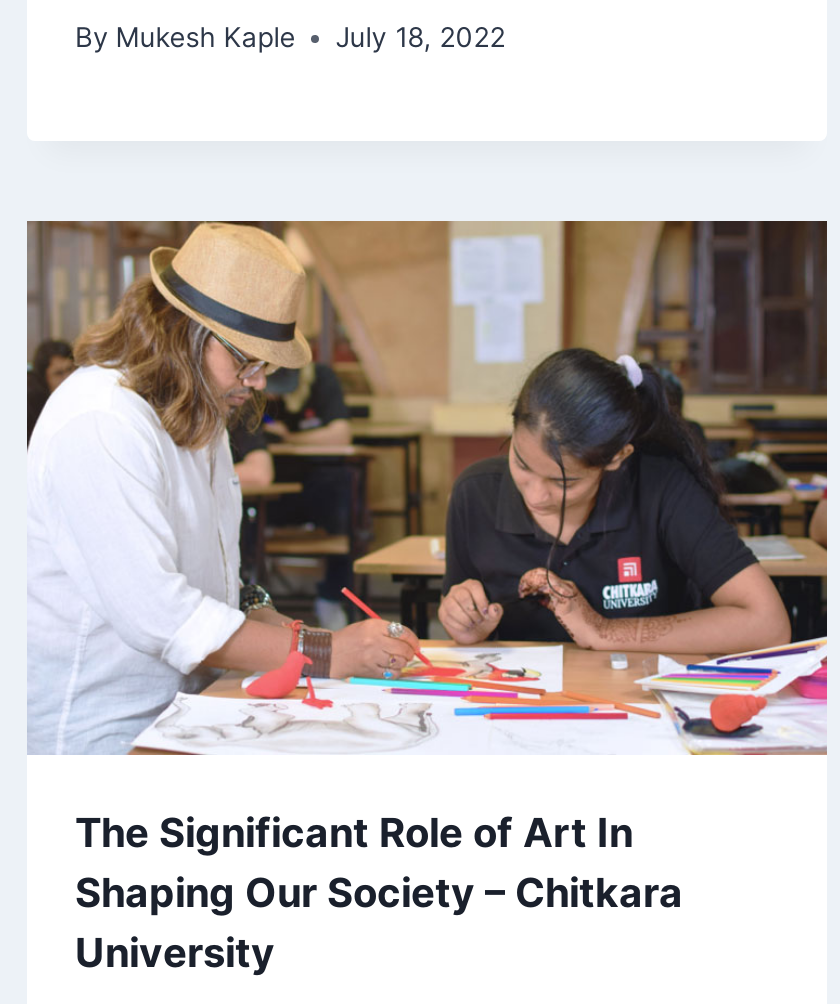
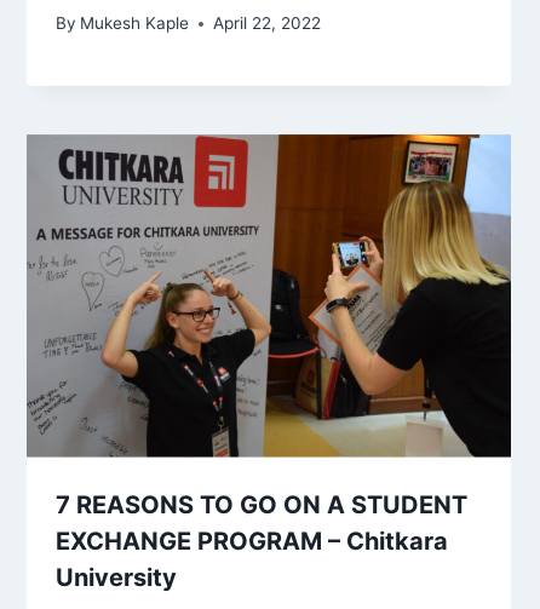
- By Mukesh Kaple July 18, 2022
+ By Mukesh Kaple April 22, 2022

- [image]
- The Significant Role of Art In
- Shaping Our Society – Chitkara
+ [image]
+ 7 REASONS TO GO ON A STUDENT
+ EXCHANGE PROGRAM – Chitkara
